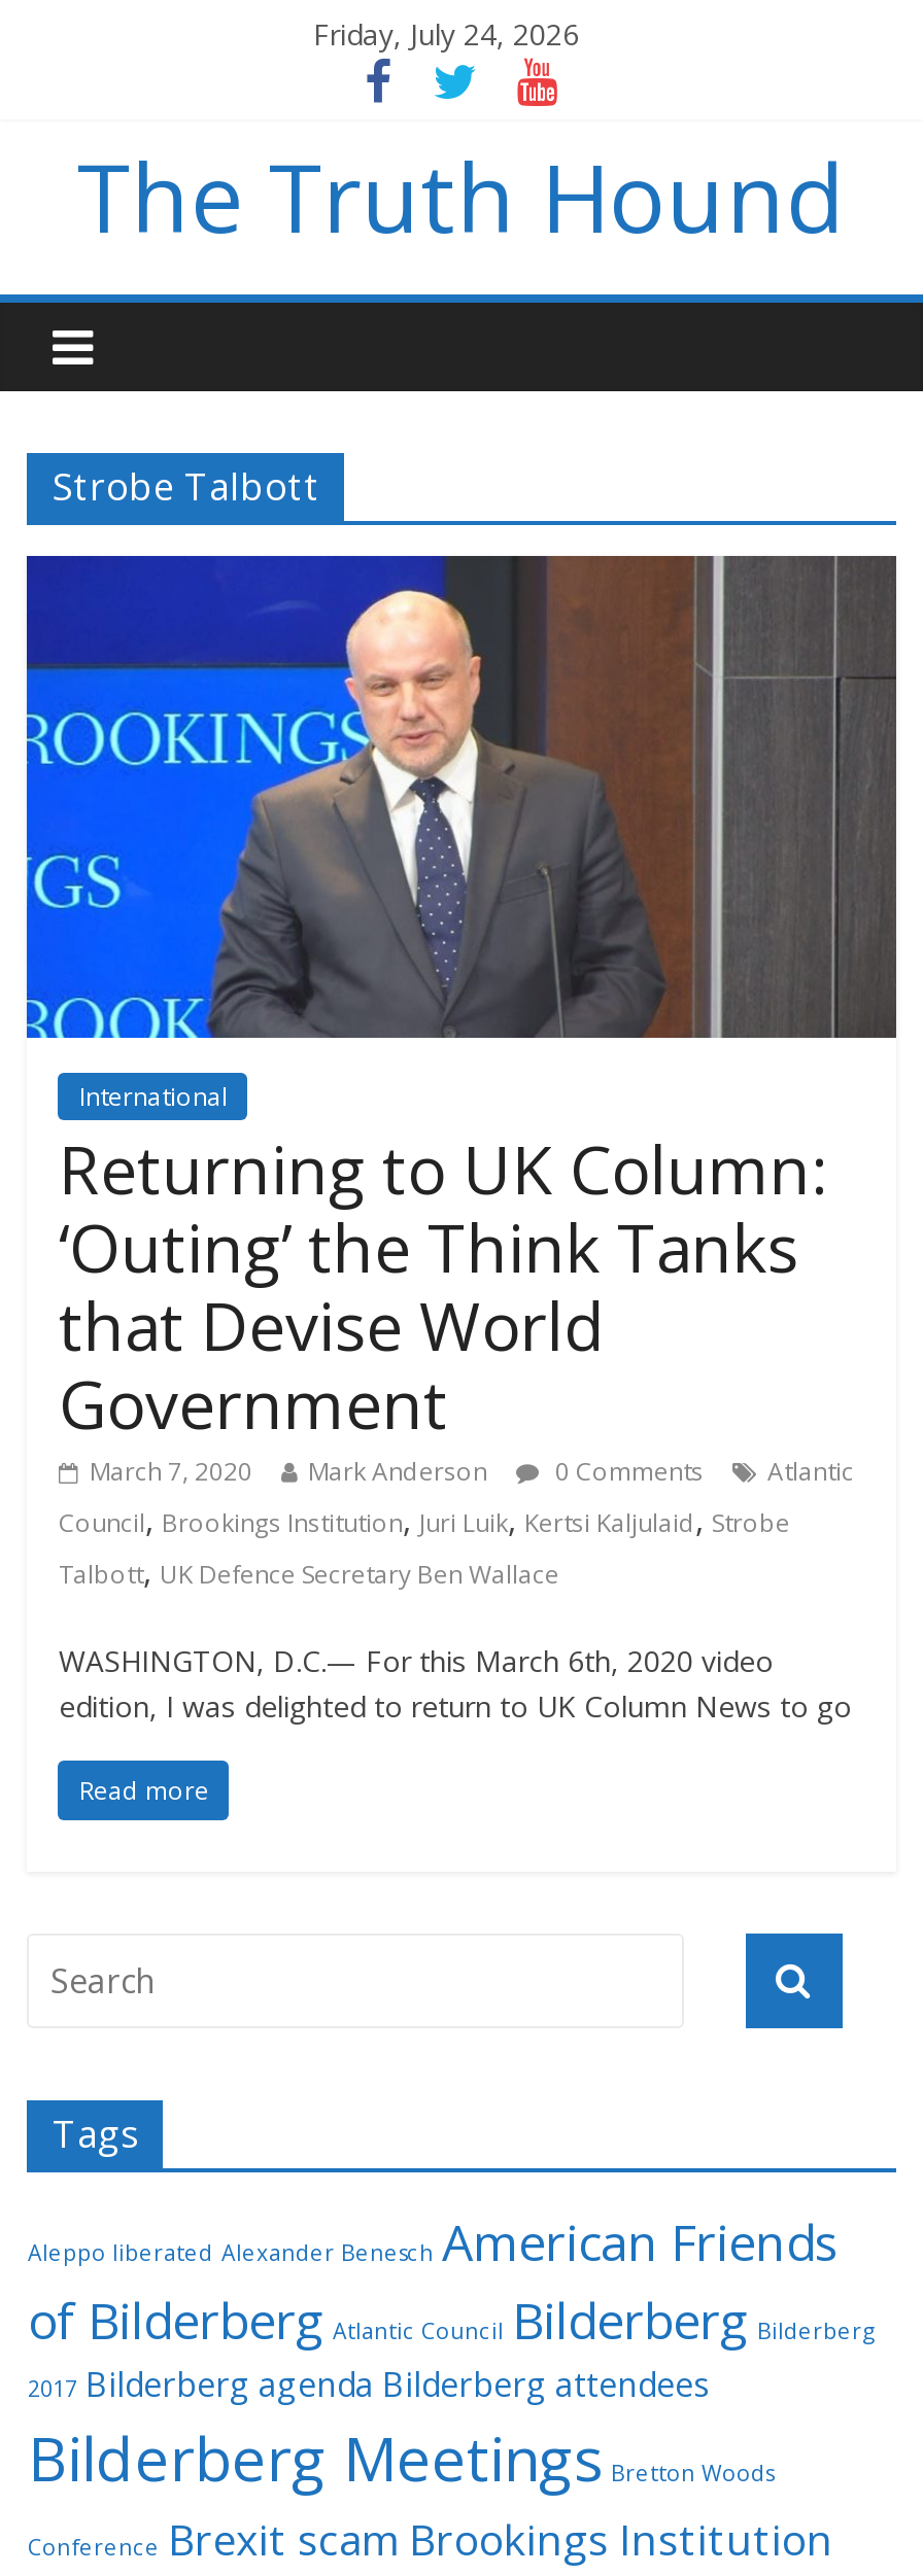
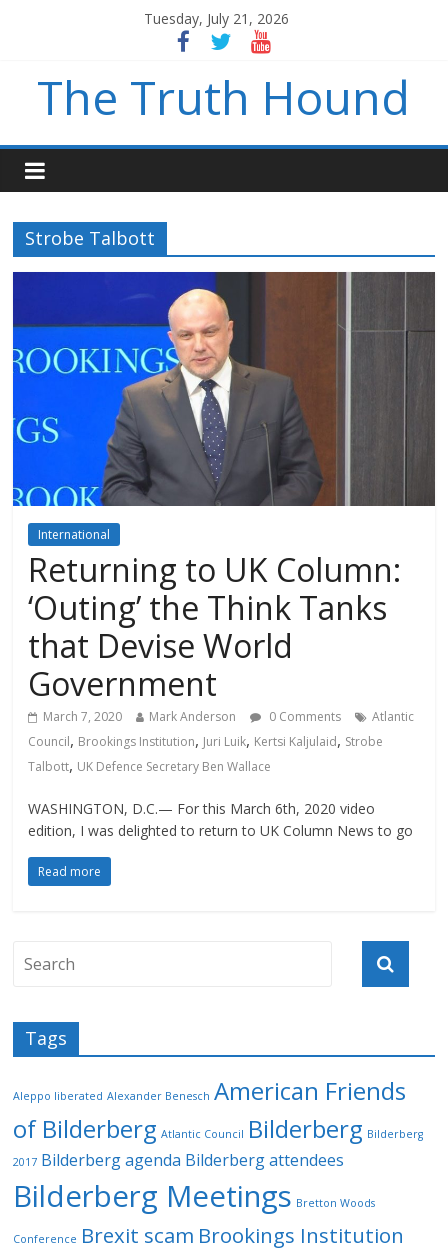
- Friday, July 24, 2026
+ Tuesday, July 21, 2026
